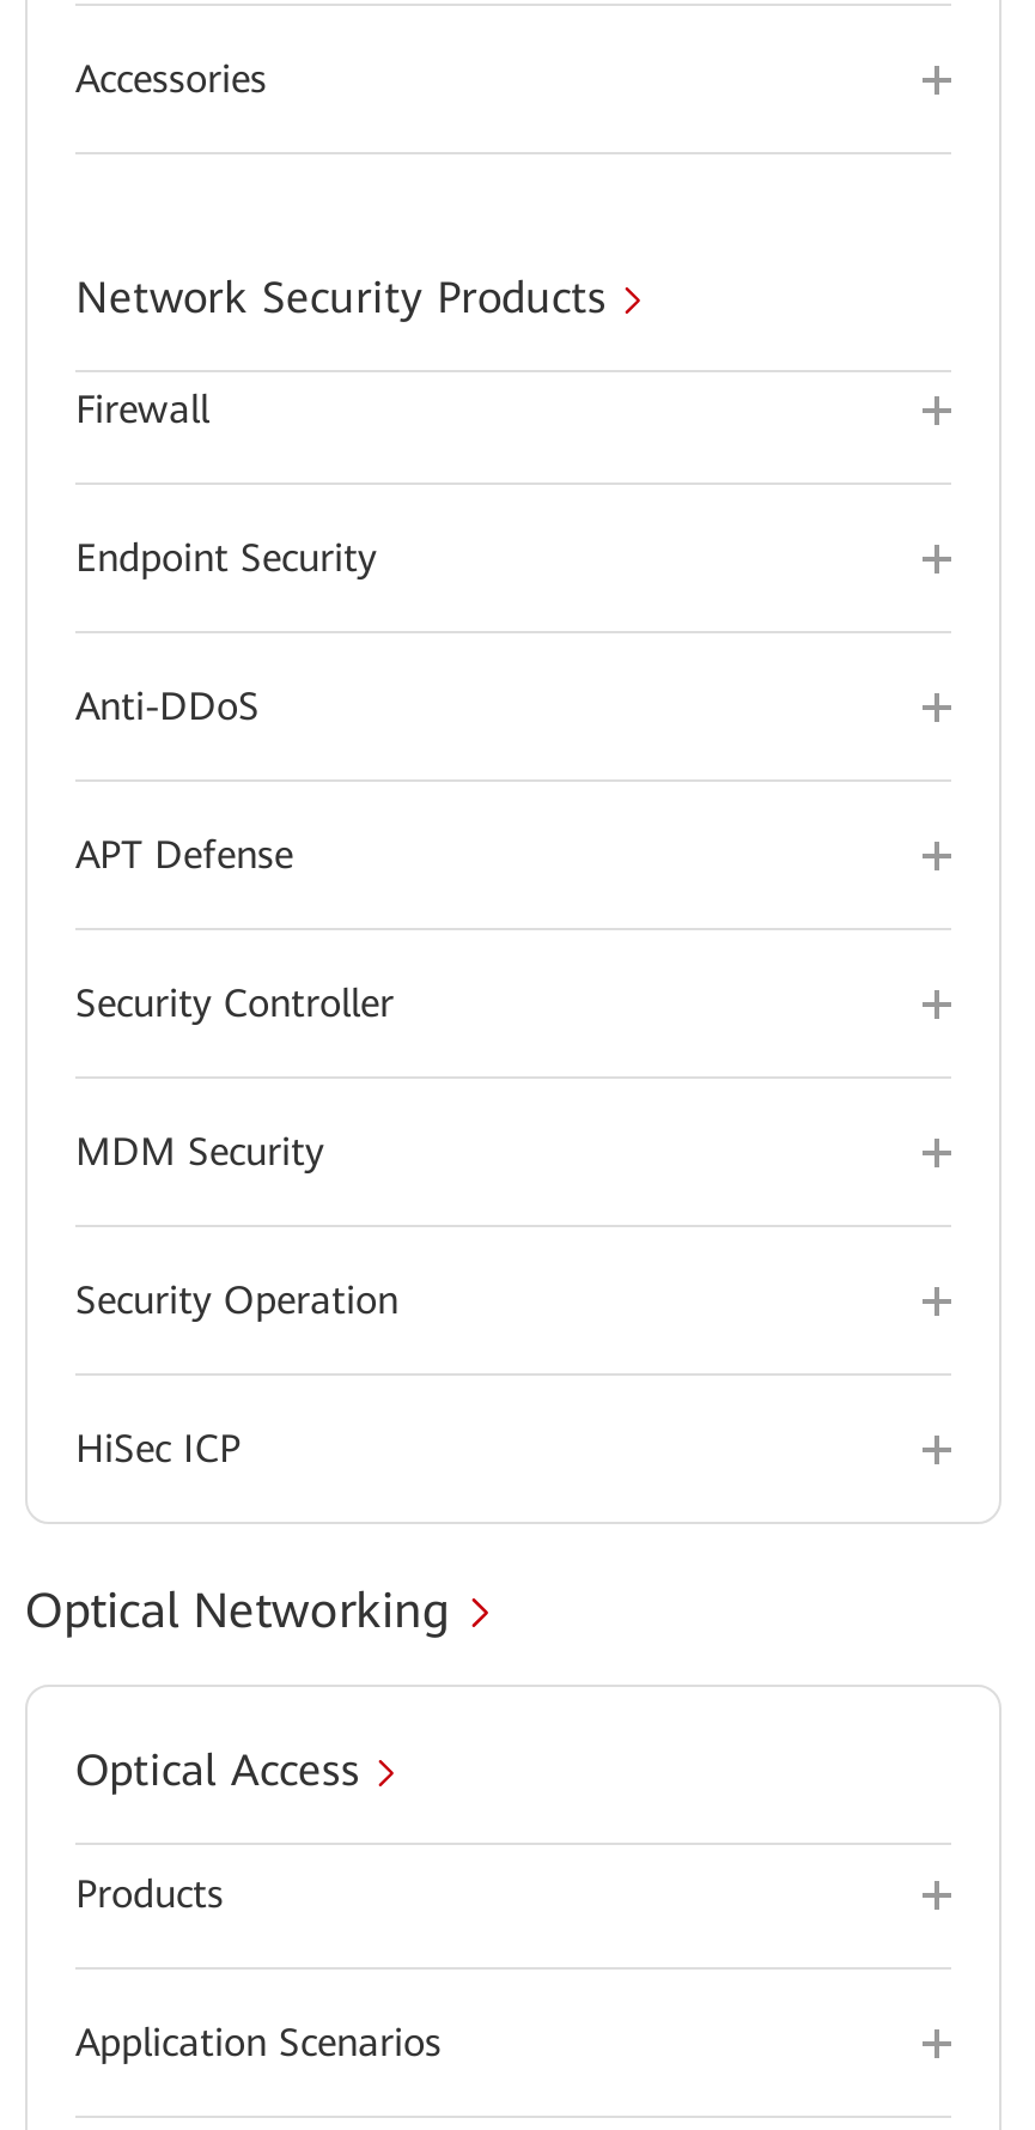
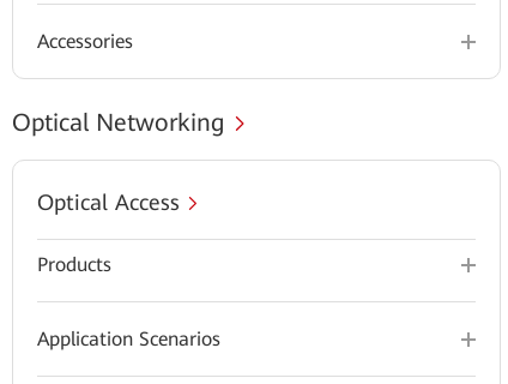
- Network Security Products
- Firewall
- Endpoint Security
- Anti-DDoS
- APT Defense
- Security Controller
- MDM Security
- Security Operation
- HiSec ICP
